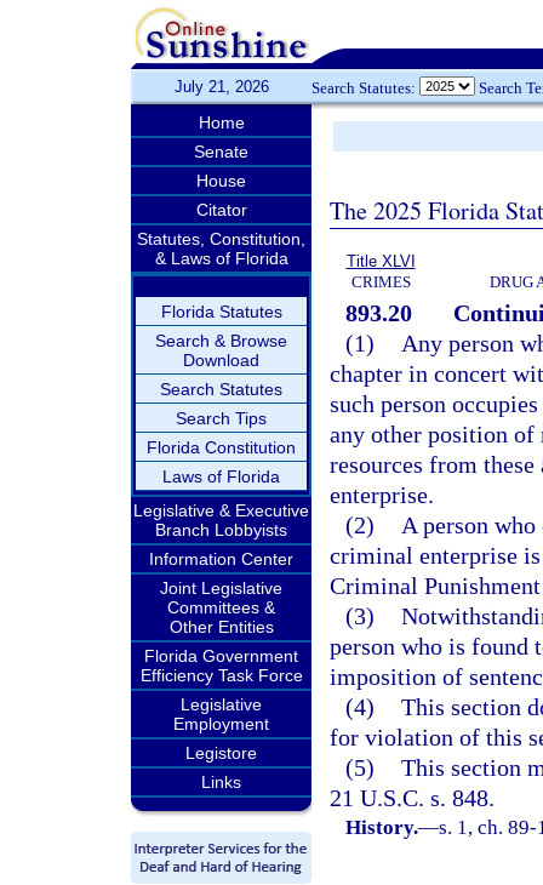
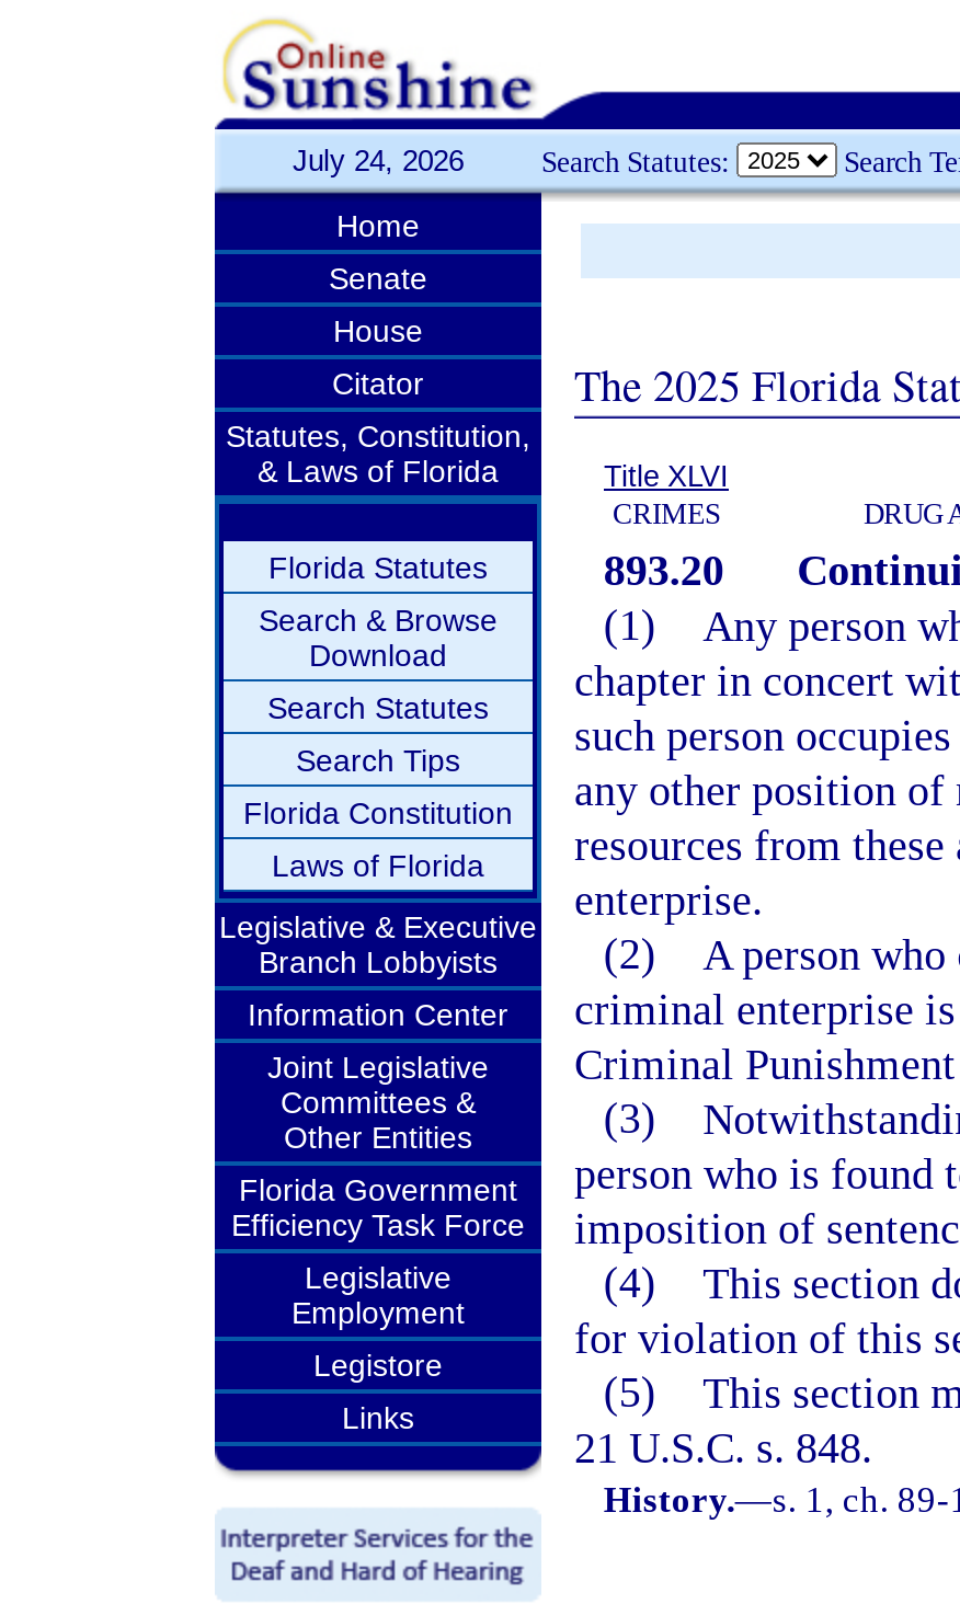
- July 21, 2026
+ July 24, 2026
